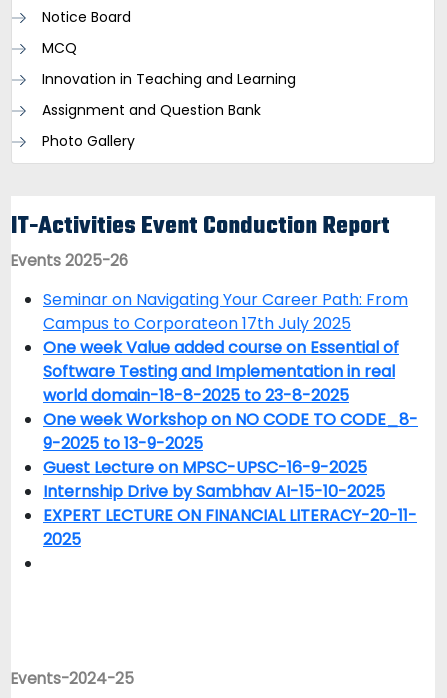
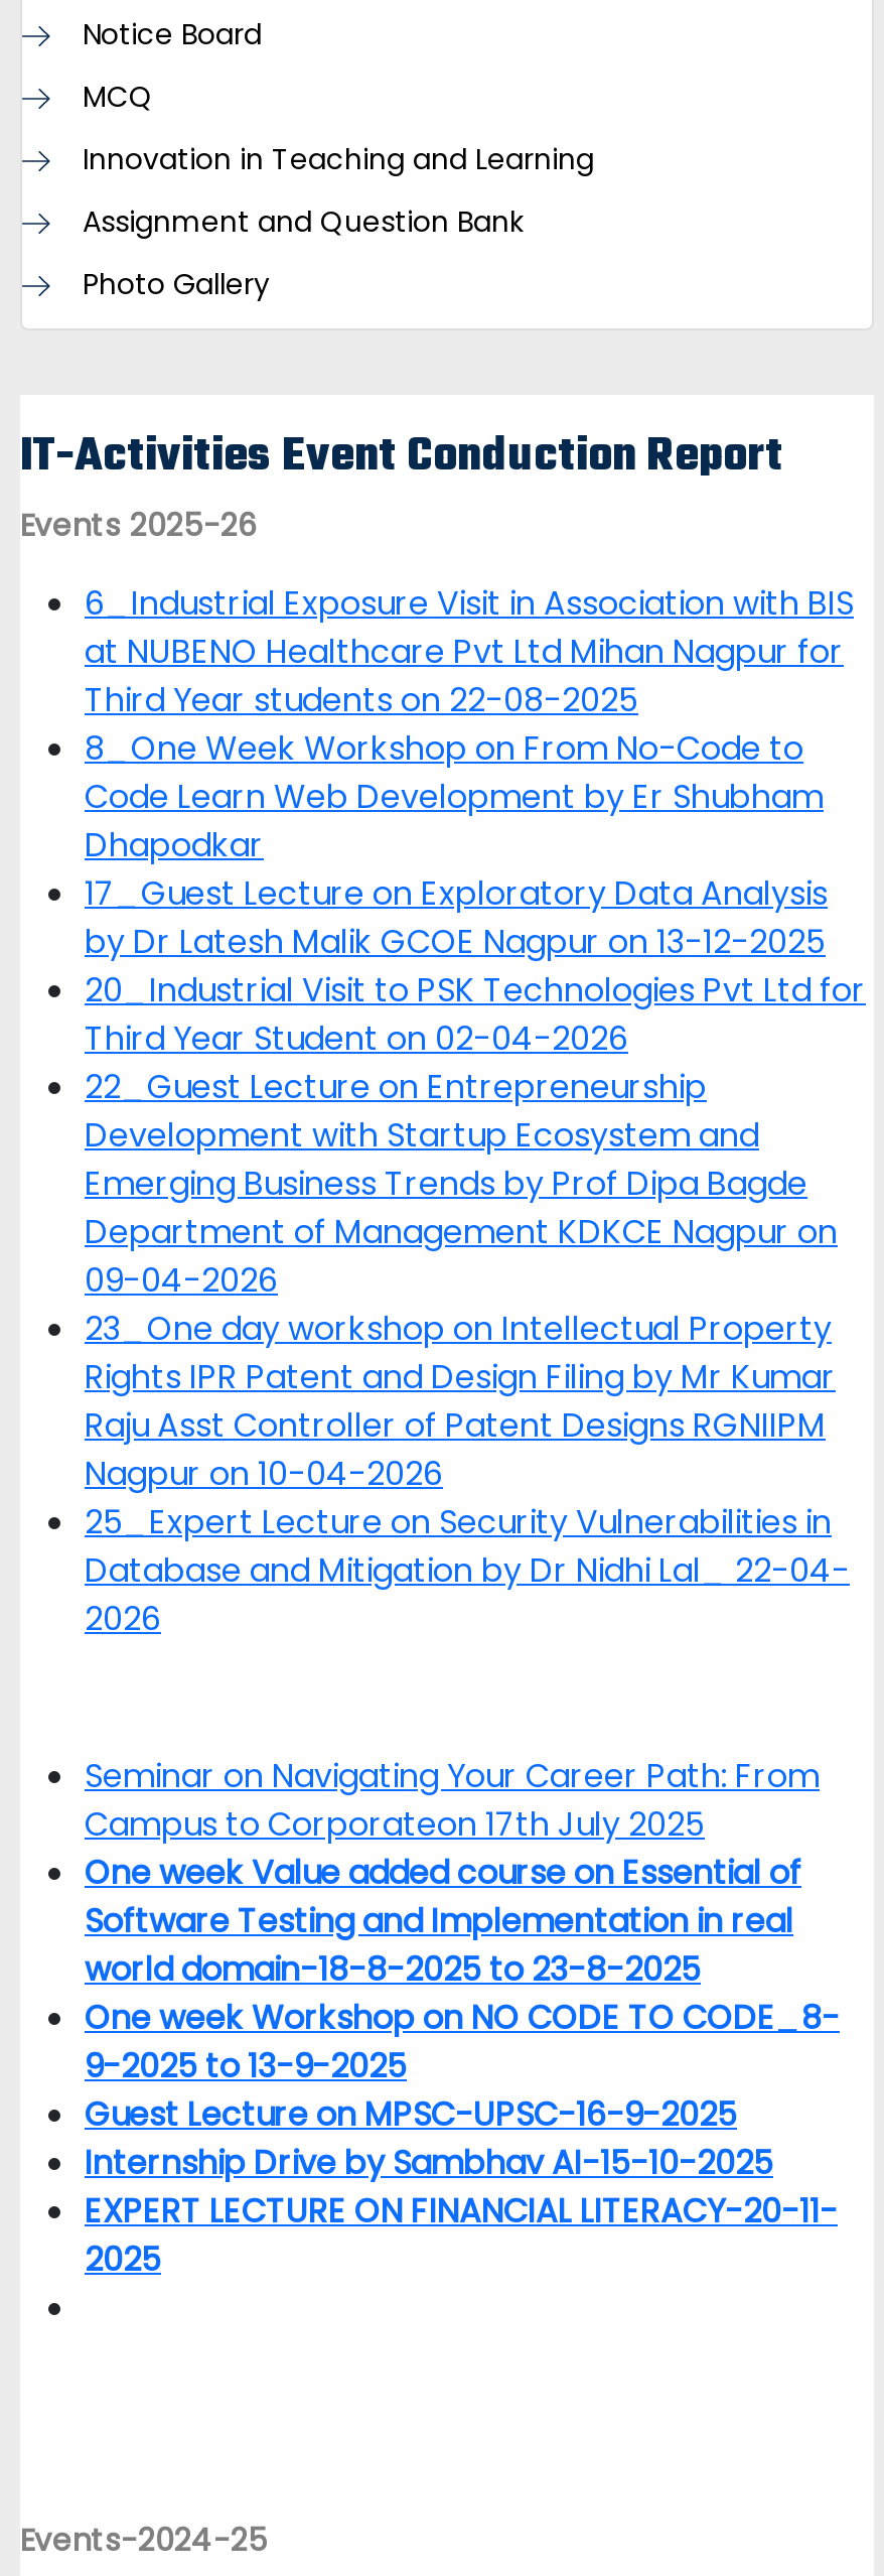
+ 6_Industrial Exposure Visit in Association with BIS
+ at NUBENO Healthcare Pvt Ltd Mihan Nagpur for
+ Third Year students on 22-08-2025
+ 8_One Week Workshop on From No-Code to
+ Code Learn Web Development by Er Shubham
+ Dhapodkar
+ 17_Guest Lecture on Exploratory Data Analysis
+ by Dr Latesh Malik GCOE Nagpur on 13-12-2025
+ 20_Industrial Visit to PSK Technologies Pvt Ltd for
+ Third Year Student on 02-04-2026
+ 22_Guest Lecture on Entrepreneurship
+ Development with Startup Ecosystem and
+ Emerging Business Trends by Prof Dipa Bagde
+ Department of Management KDKCE Nagpur on
+ 09-04-2026
+ 23_One day workshop on Intellectual Property
+ Rights IPR Patent and Design Filing by Mr Kumar
+ Raju Asst Controller of Patent Designs RGNIIPM
+ Nagpur on 10-04-2026
+ 25_Expert Lecture on Security Vulnerabilities in
+ Database and Mitigation by Dr Nidhi Lal_ 22-04-
+ 2026
